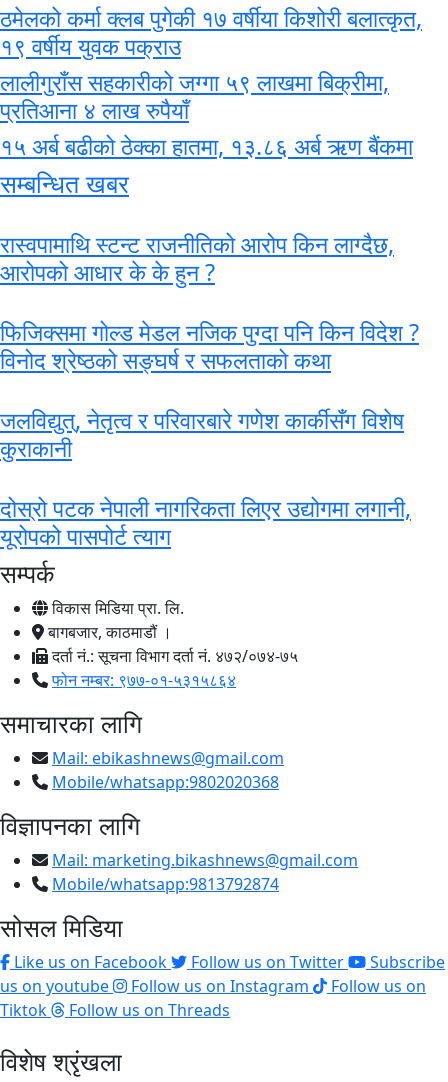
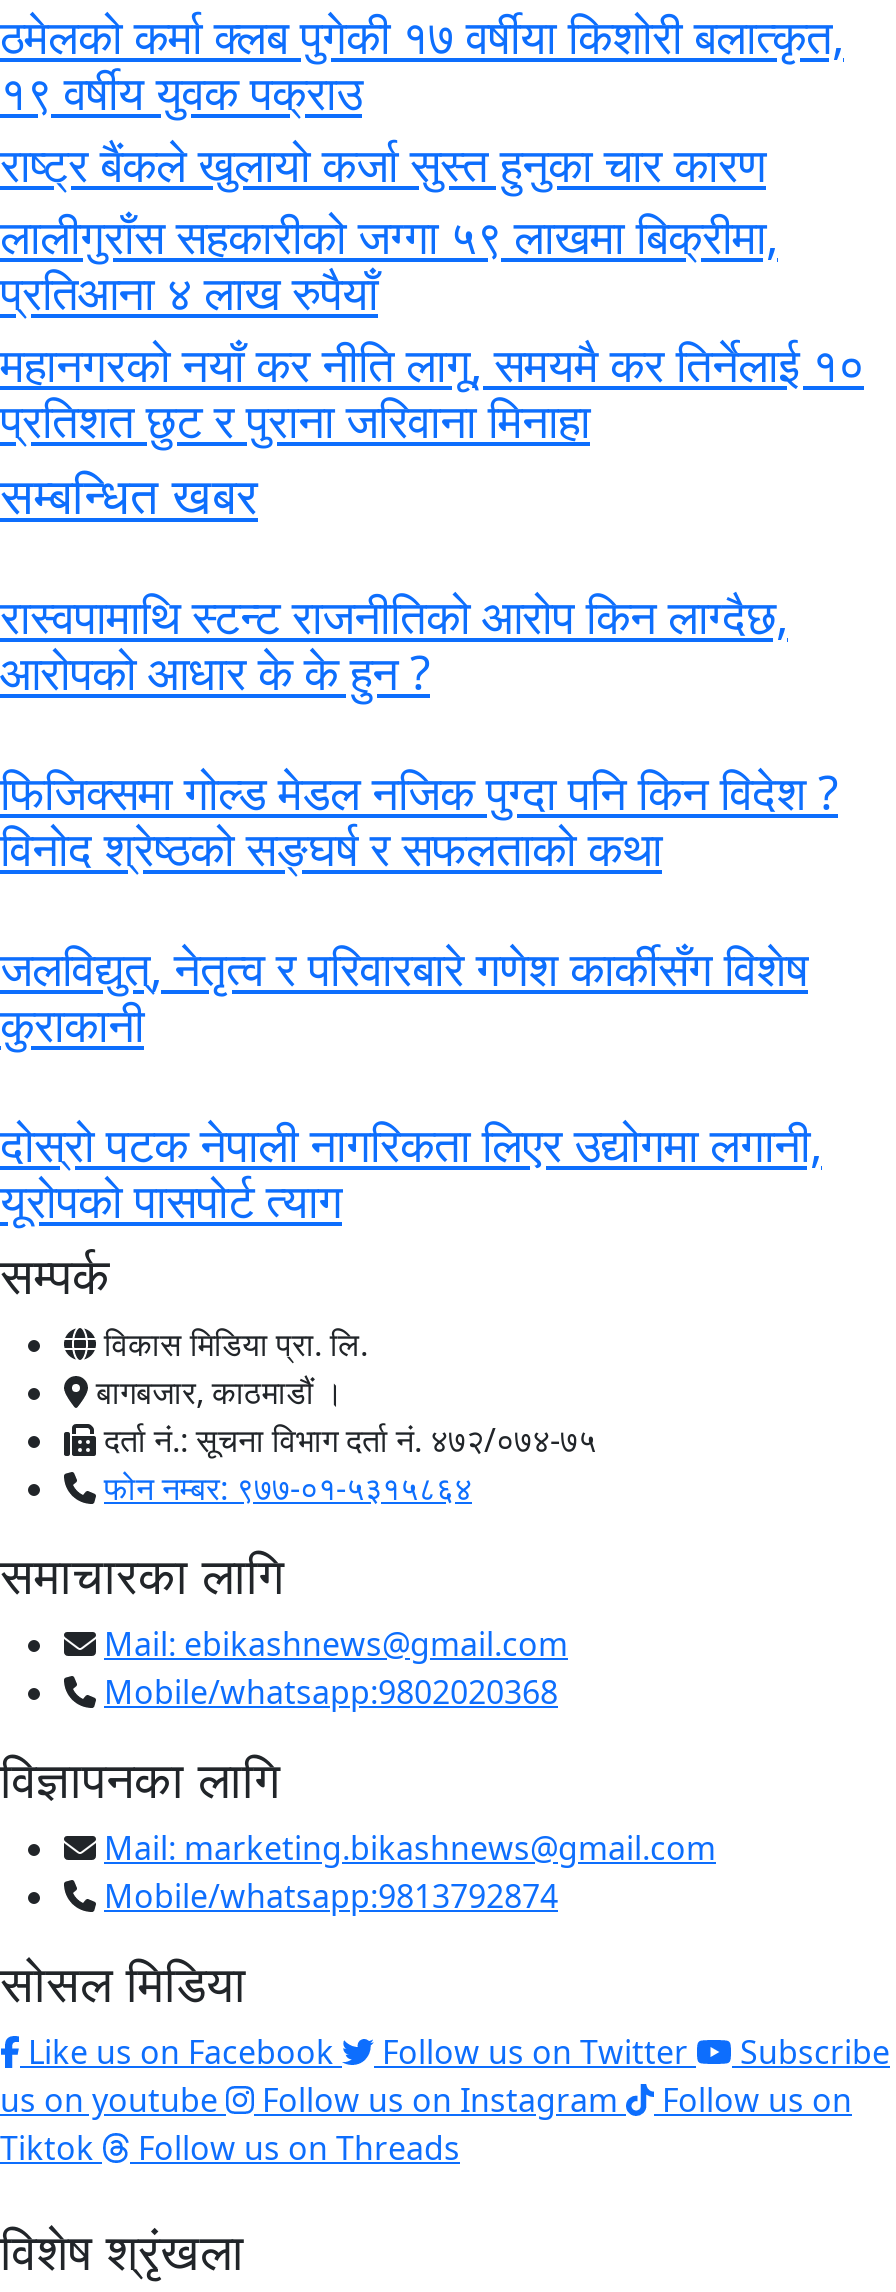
+ राष्ट्र बैंकले खुलायो कर्जा सुस्त हुनुका चार कारण

- १५ अर्ब बढीको ठेक्का हातमा, १३.८६ अर्ब ऋण बैंकमा
+ महानगरको नयाँ कर नीति लागू, समयमै कर तिर्नेलाई १०
+ प्रतिशत छुट र पुराना जरिवाना मिनाहा
